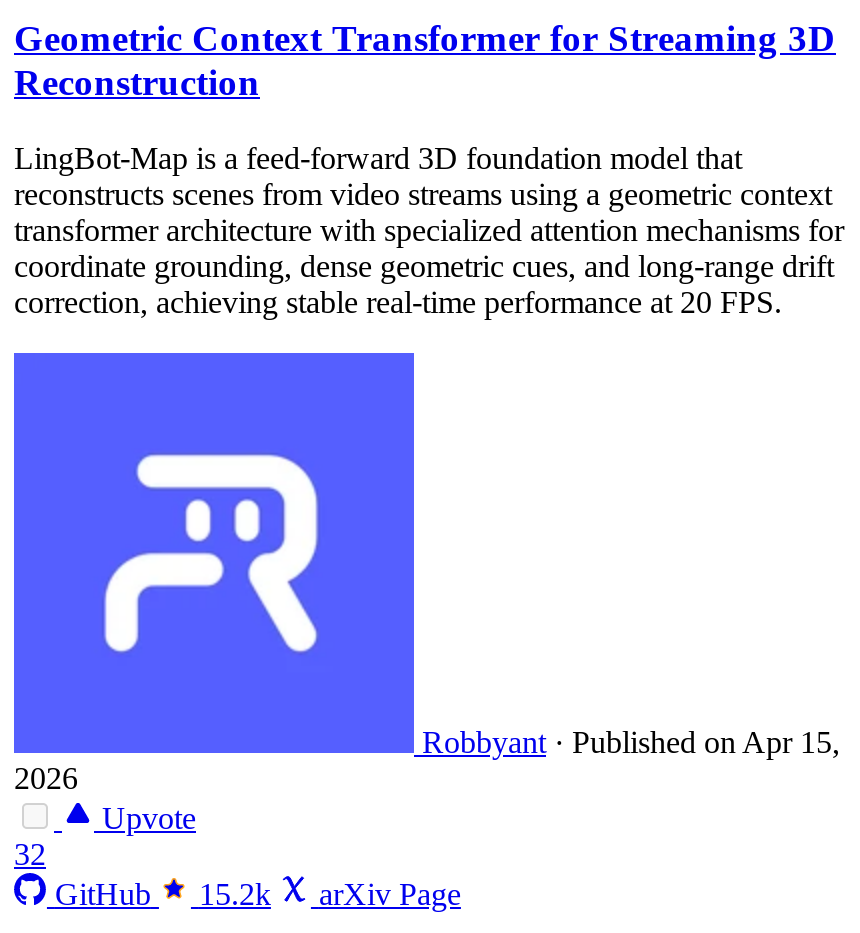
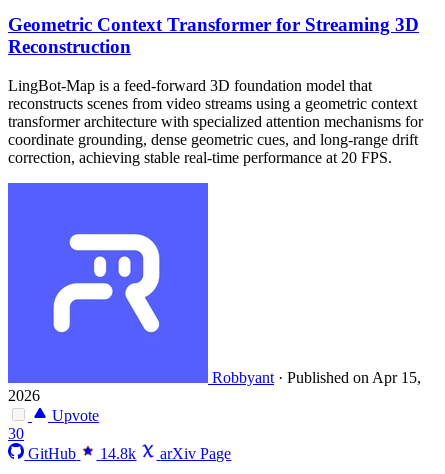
- 32
+ 30

- GitHub 15.2k arXiv Page
+ GitHub 14.8k arXiv Page
